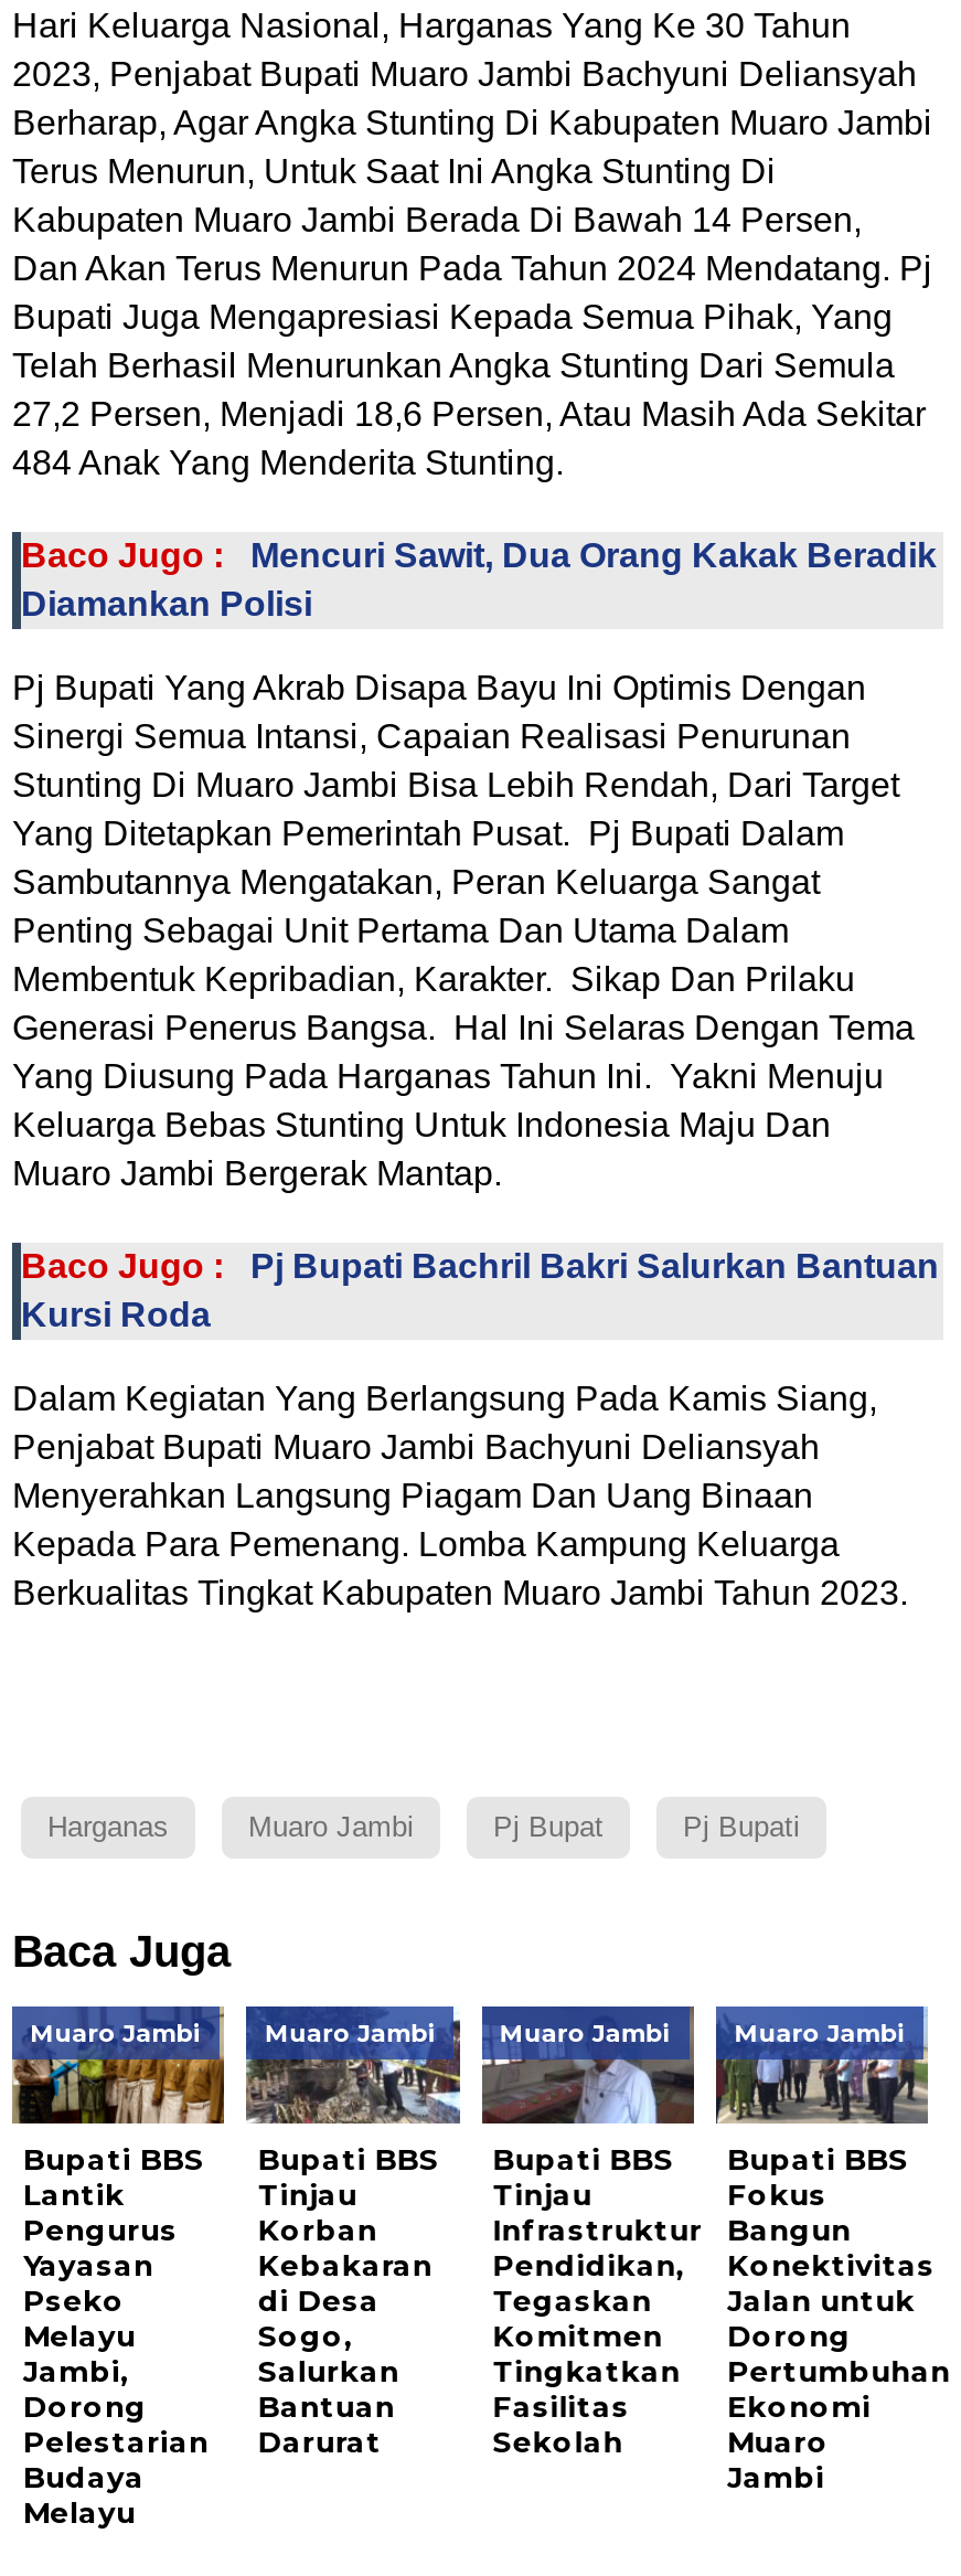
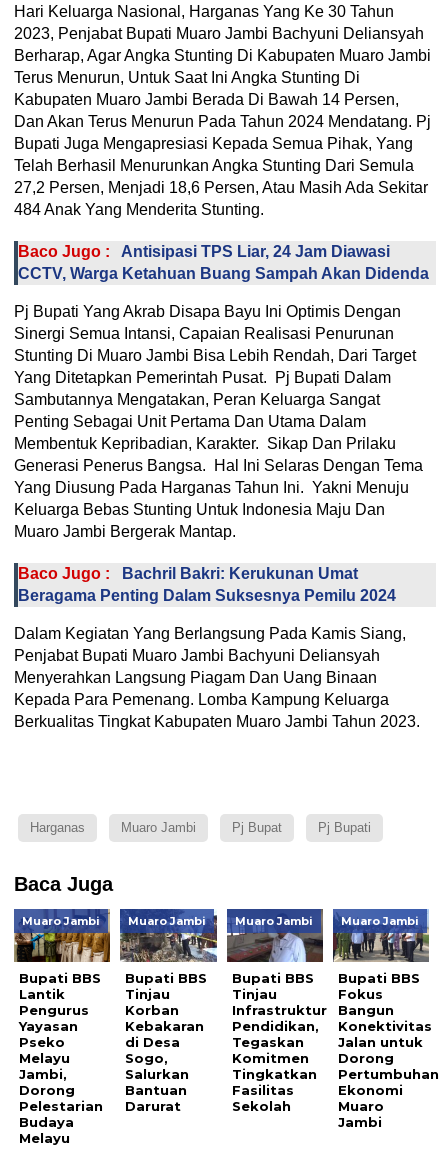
- Baco Jugo : Mencuri Sawit, Dua Orang Kakak Beradik
- Diamankan Polisi
+ Baco Jugo : Antisipasi TPS Liar, 24 Jam Diawasi
+ CCTV, Warga Ketahuan Buang Sampah Akan Didenda

- Baco Jugo : Pj Bupati Bachril Bakri Salurkan Bantuan
- Kursi Roda
+ Baco Jugo : Bachril Bakri: Kerukunan Umat
+ Beragama Penting Dalam Suksesnya Pemilu 2024
